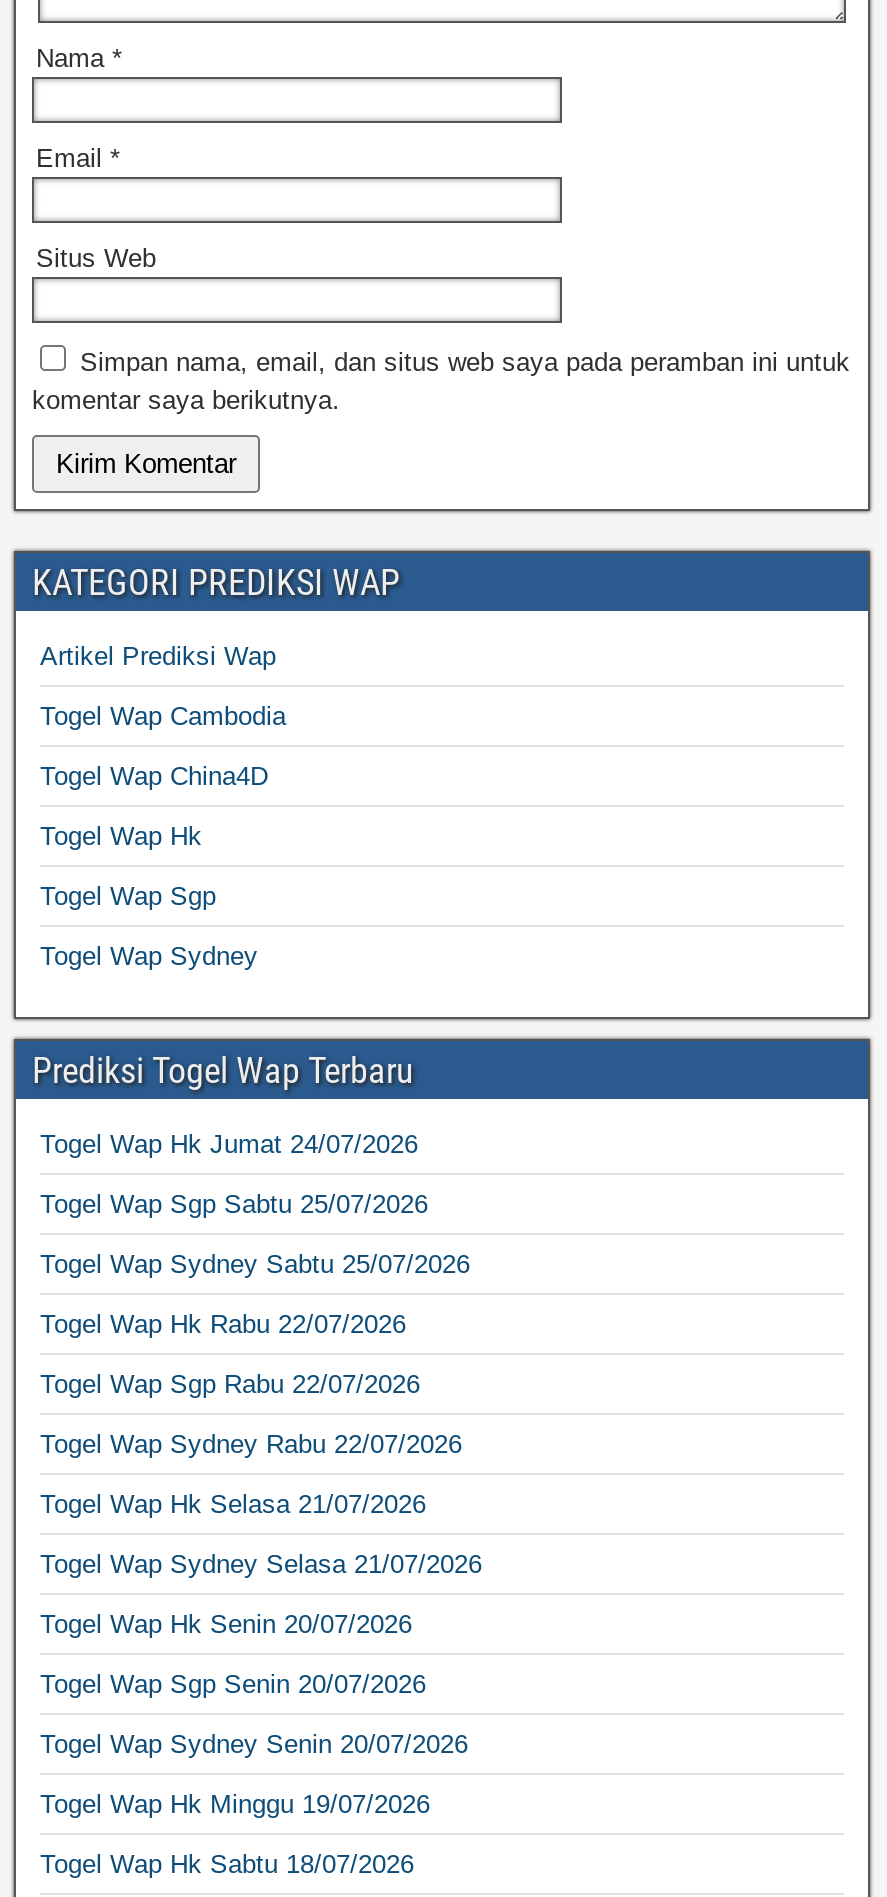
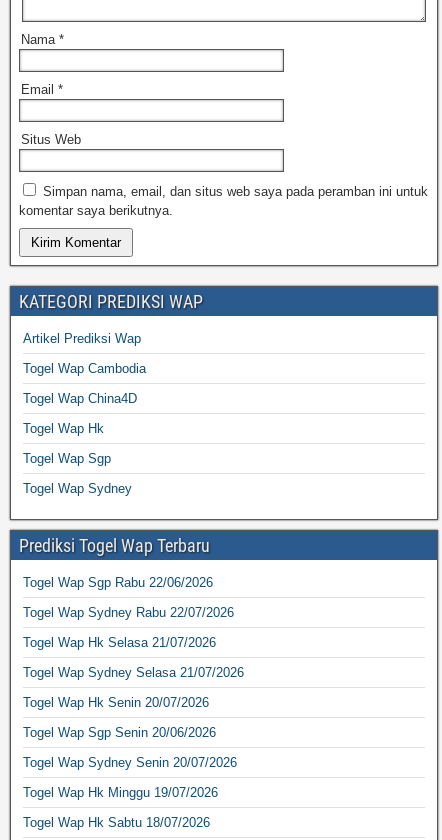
- Togel Wap Hk Jumat 24/07/2026
- Togel Wap Sgp Sabtu 25/07/2026
- Togel Wap Sydney Sabtu 25/07/2026
- Togel Wap Hk Rabu 22/07/2026
- Togel Wap Sgp Rabu 22/07/2026
+ Togel Wap Sgp Rabu 22/06/2026

- Togel Wap Sgp Senin 20/07/2026
+ Togel Wap Sgp Senin 20/06/2026
